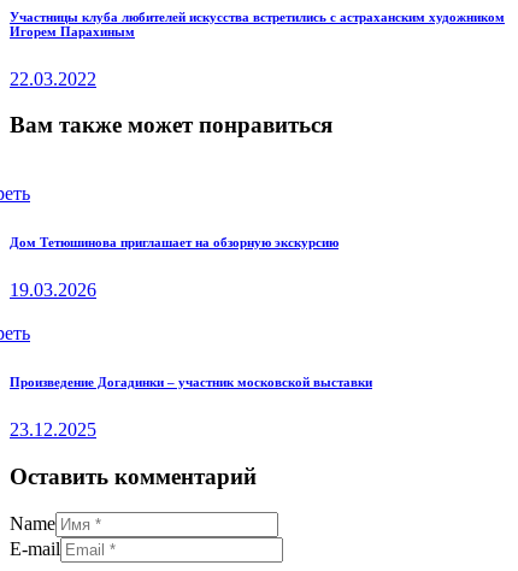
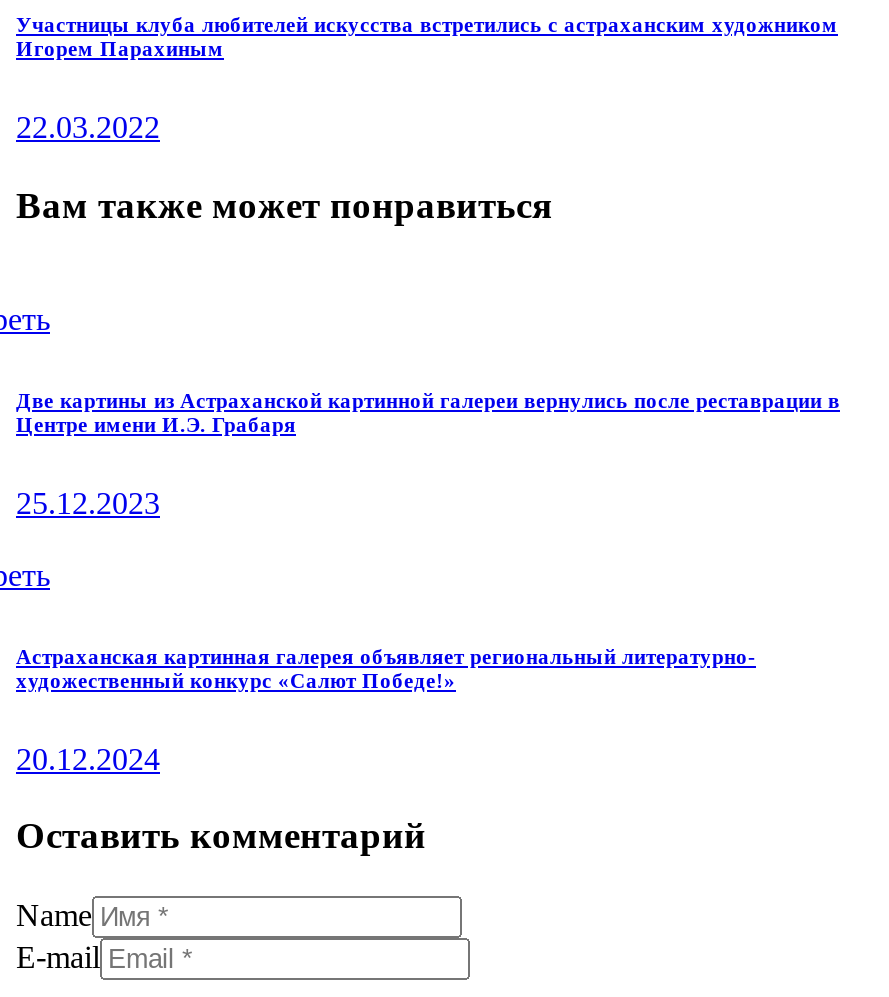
- Дом Тетюшинова приглашает на обзорную экскурсию
+ Две картины из Астраханской картинной галереи вернулись после реставрации в
+ Центре имени И.Э. Грабаря

- 19.03.2026
+ 25.12.2023

- Произведение Догадинки – участник московской выставки
+ Астраханская картинная галерея объявляет региональный литературно-
+ художественный конкурс «Салют Победе!»

- 23.12.2025
+ 20.12.2024
